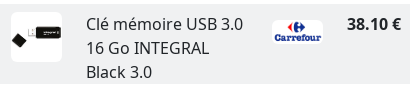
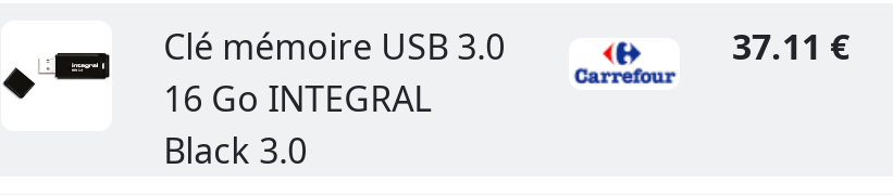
- 38.10 €
+ 37.11 €
